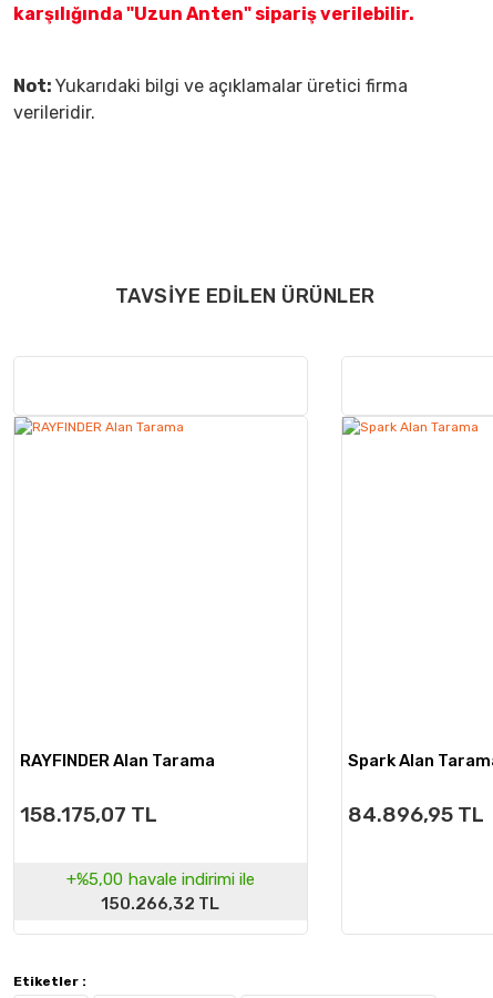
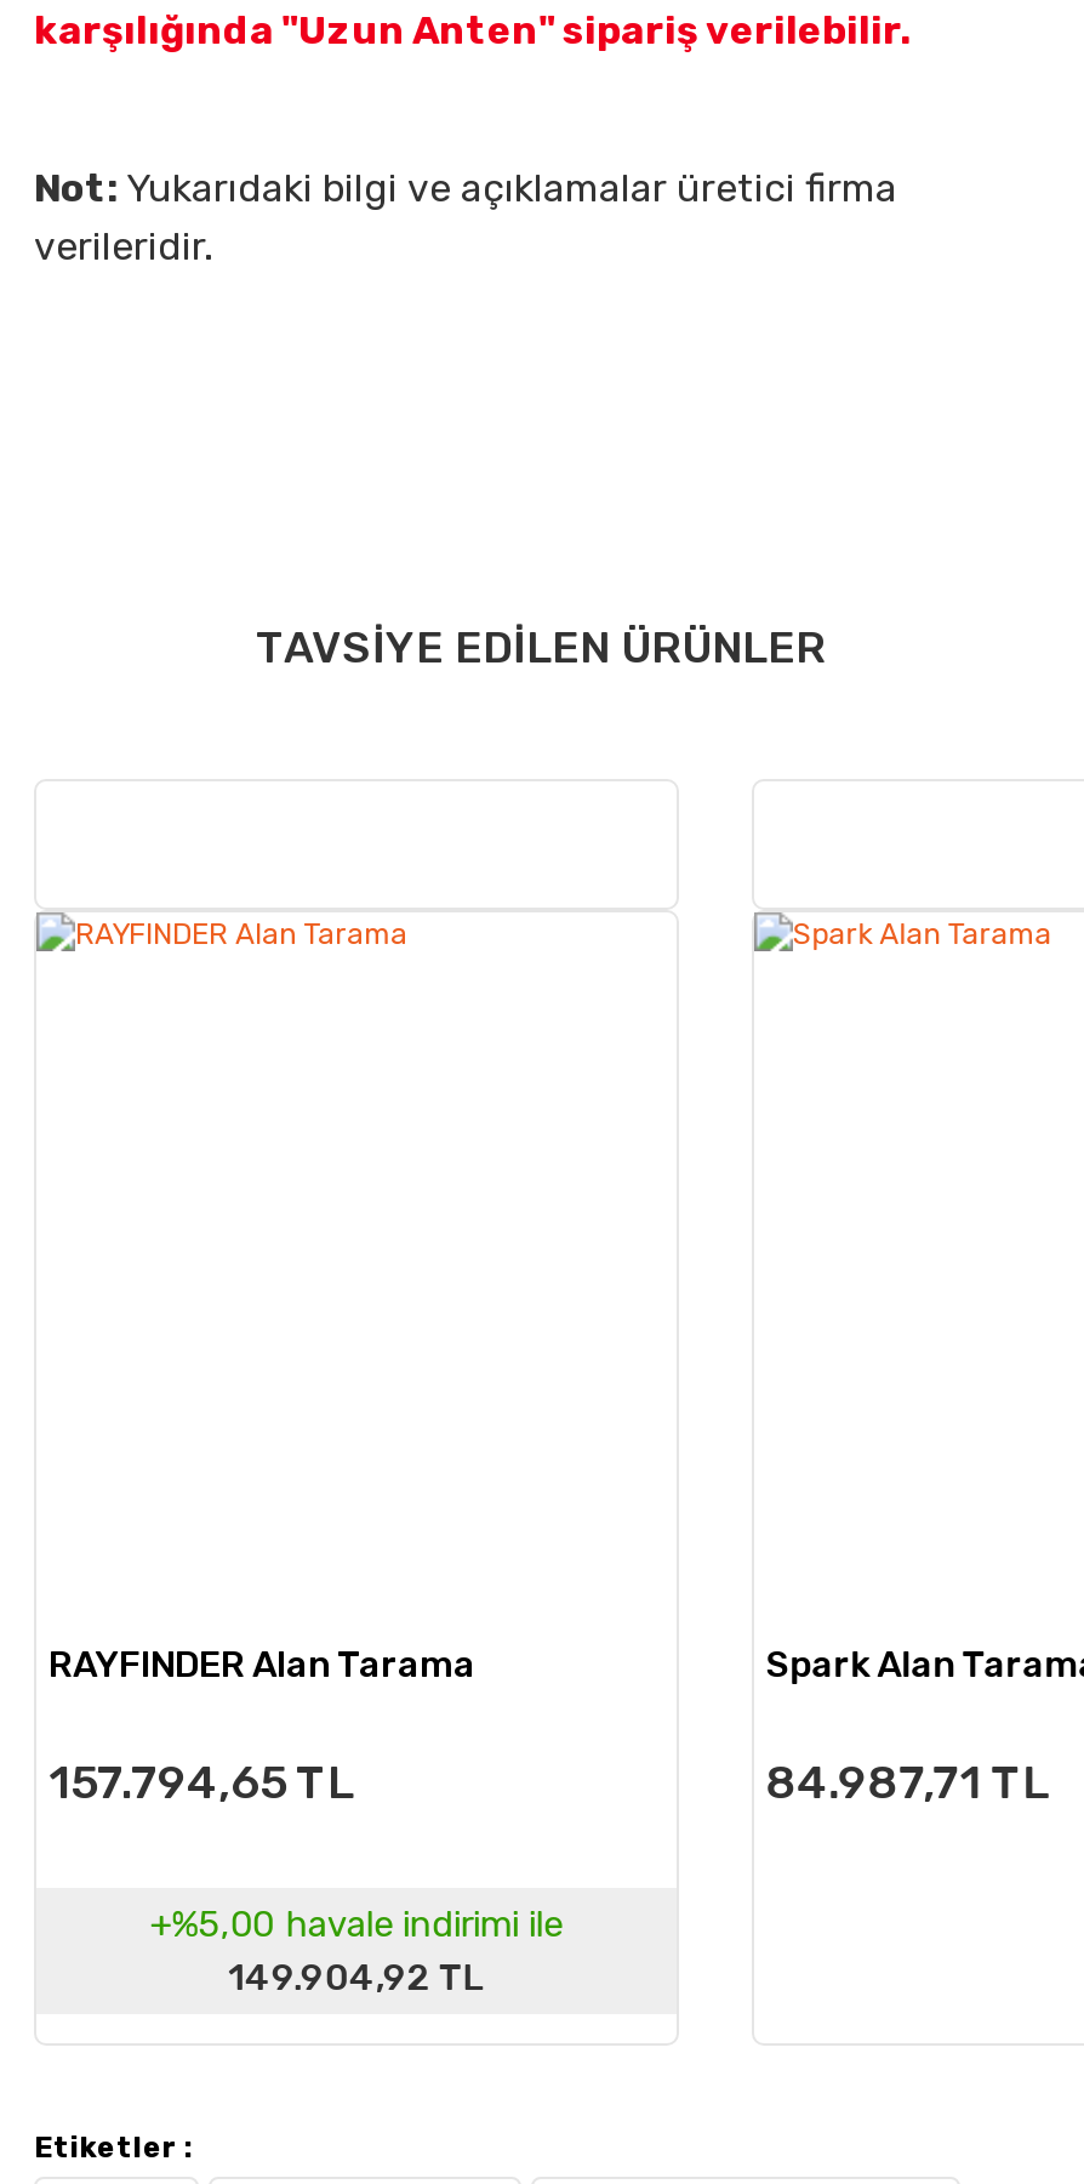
- 158.175,07 TL
+ 157.794,65 TL

- 84.896,95 TL
+ 84.987,71 TL

- 150.266,32 TL
+ 149.904,92 TL
